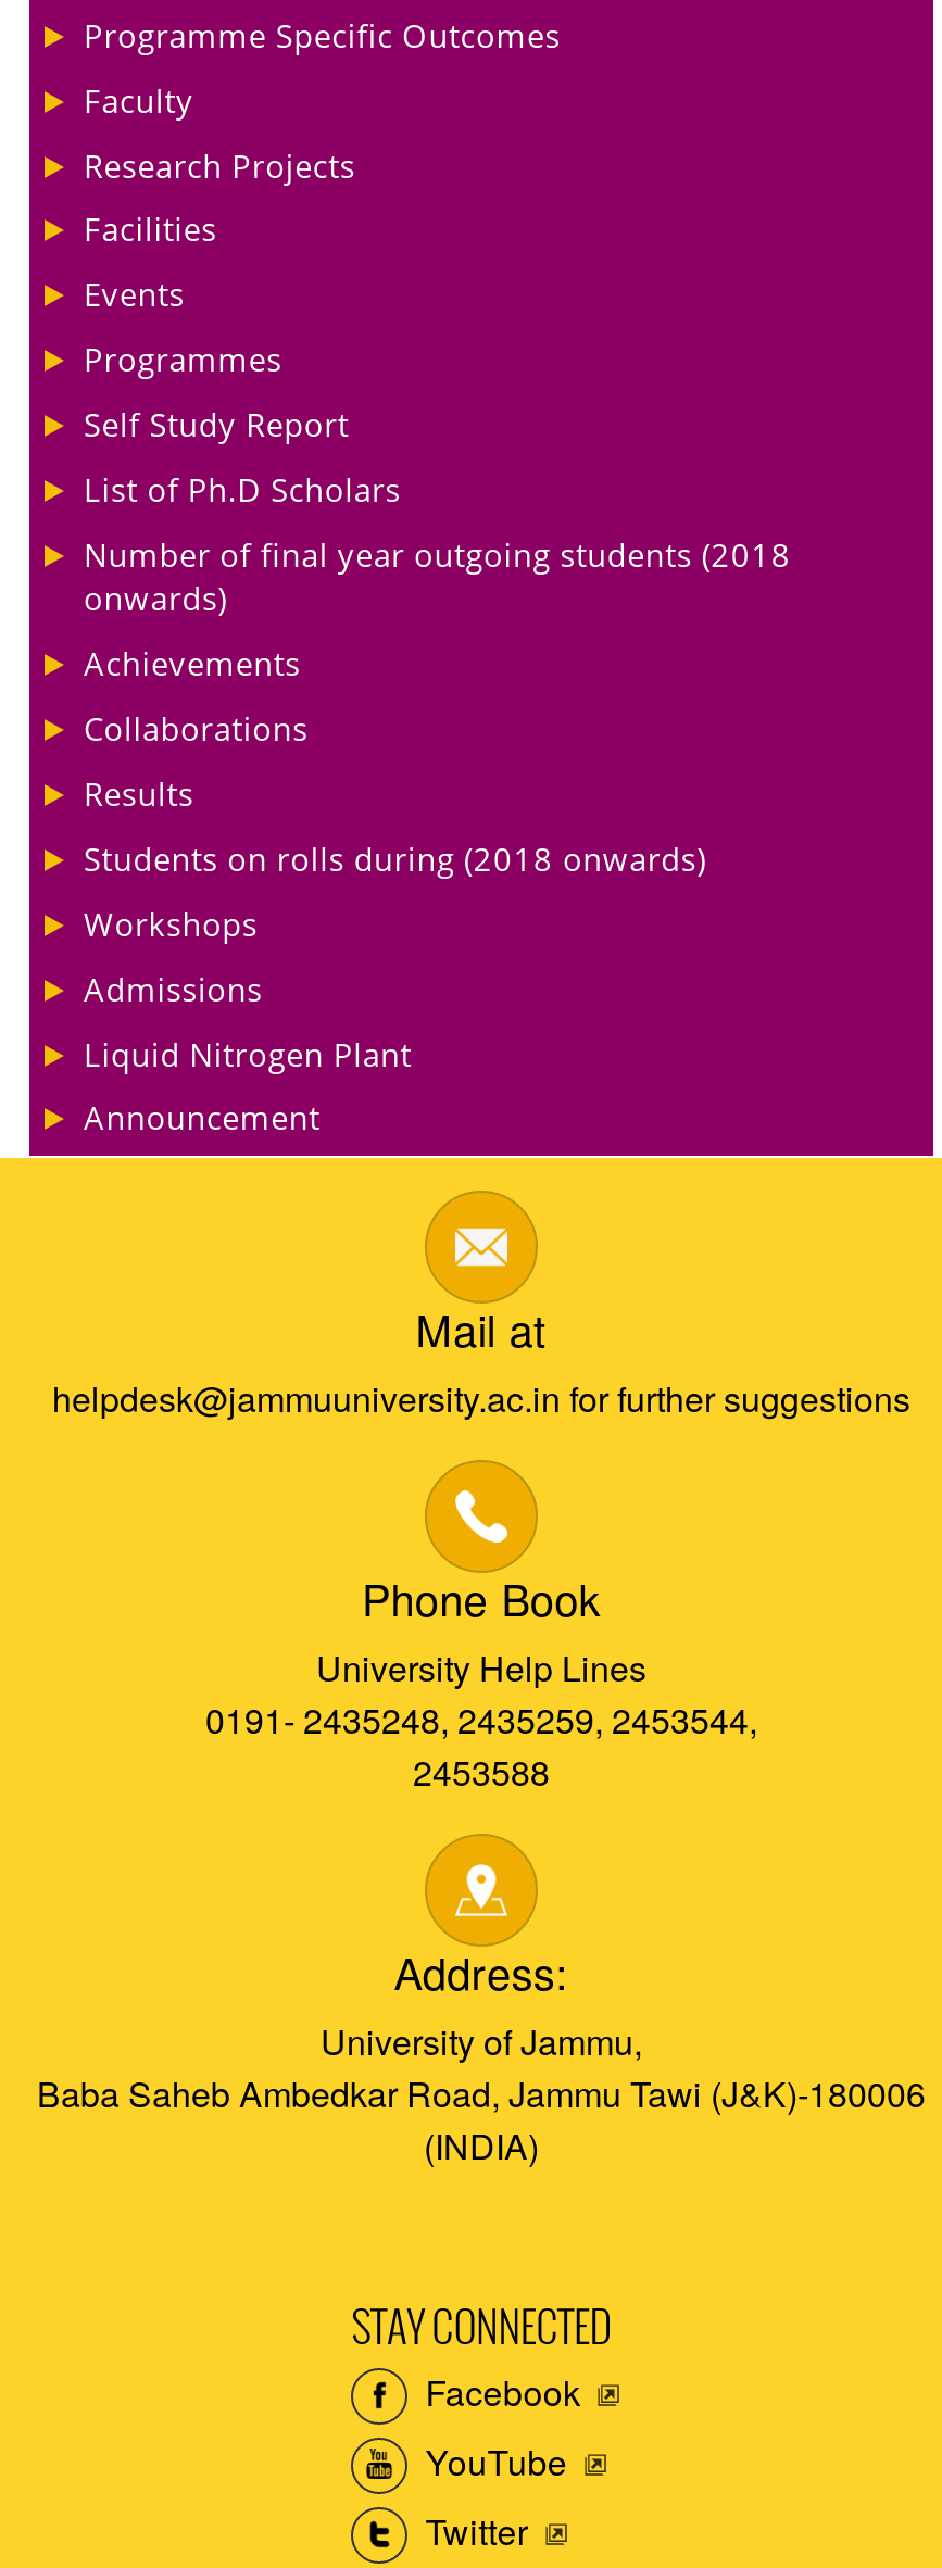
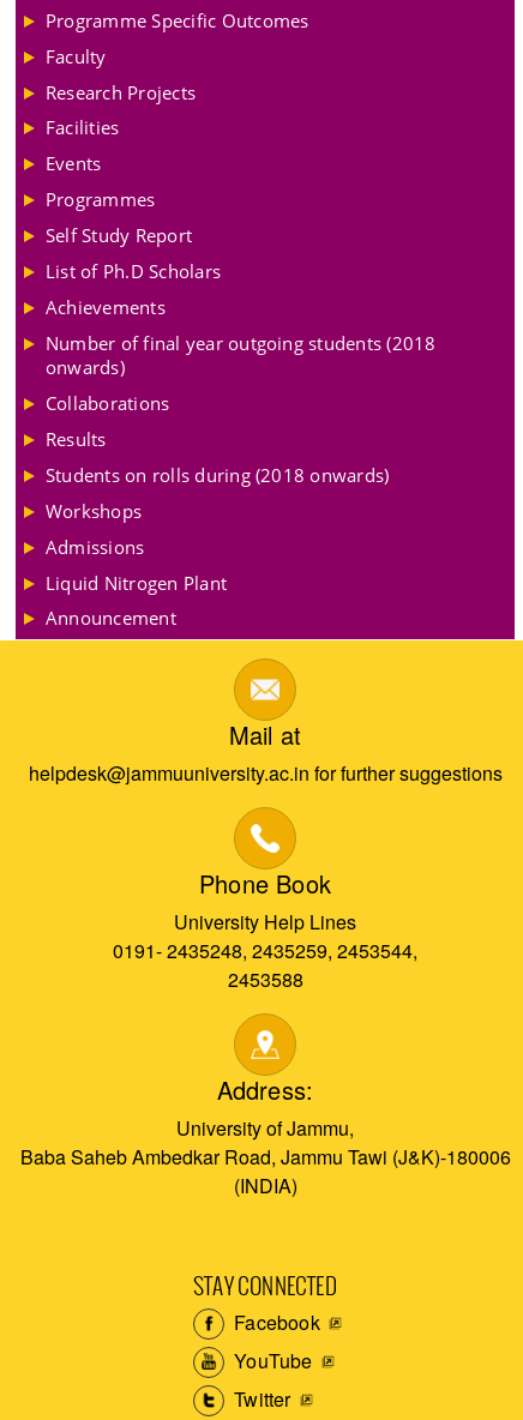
moved down: Number of final year outgoing students (2018 | onwards)

moved up: Achievements
